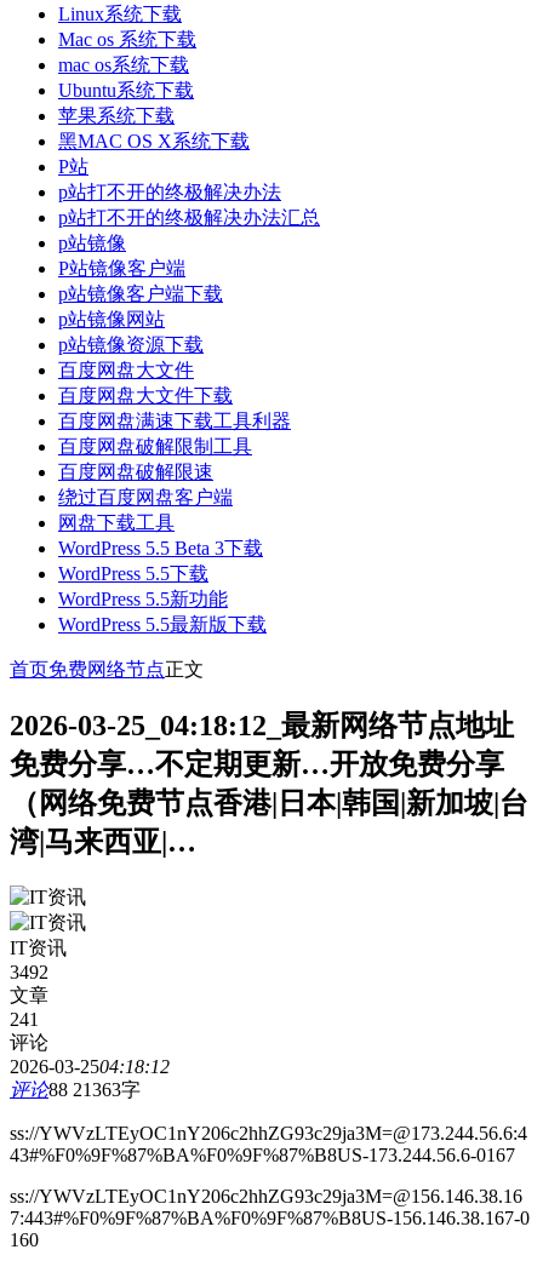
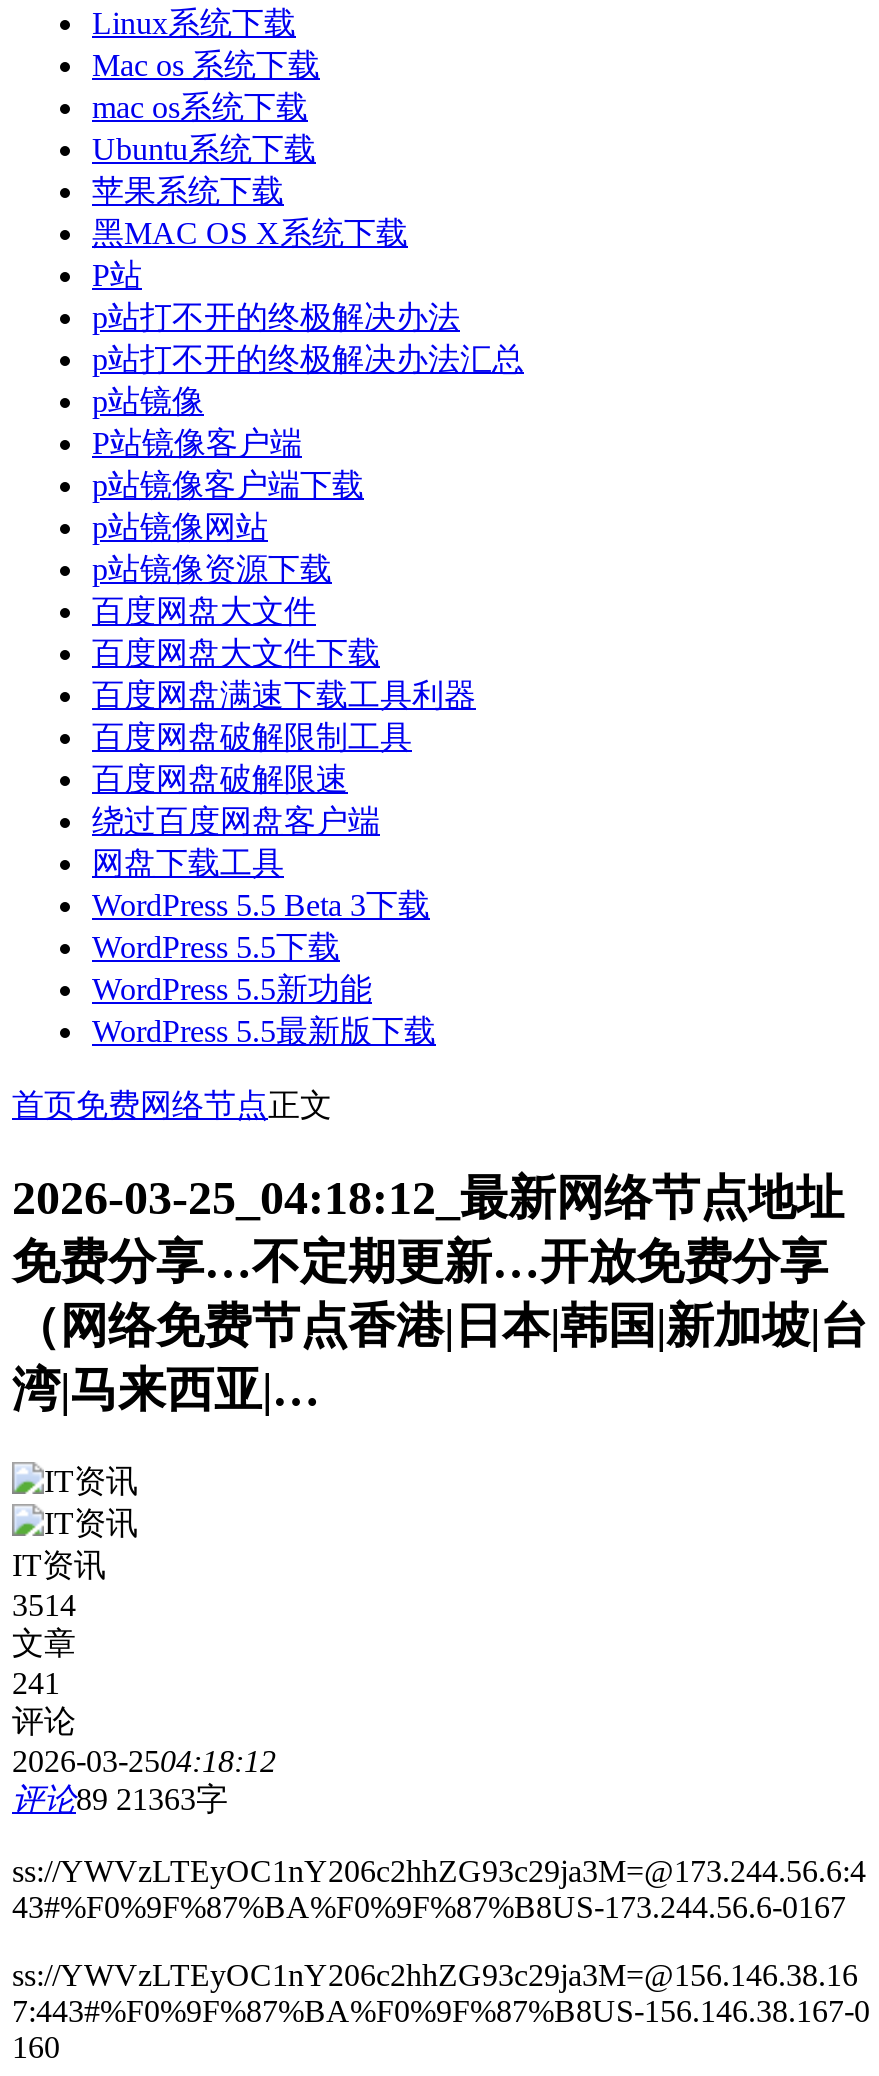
- 3492
+ 3514

- 评论88 21363字
+ 评论89 21363字
